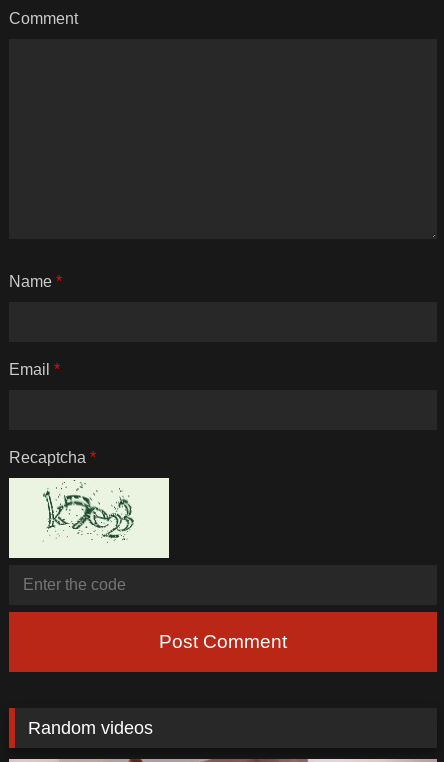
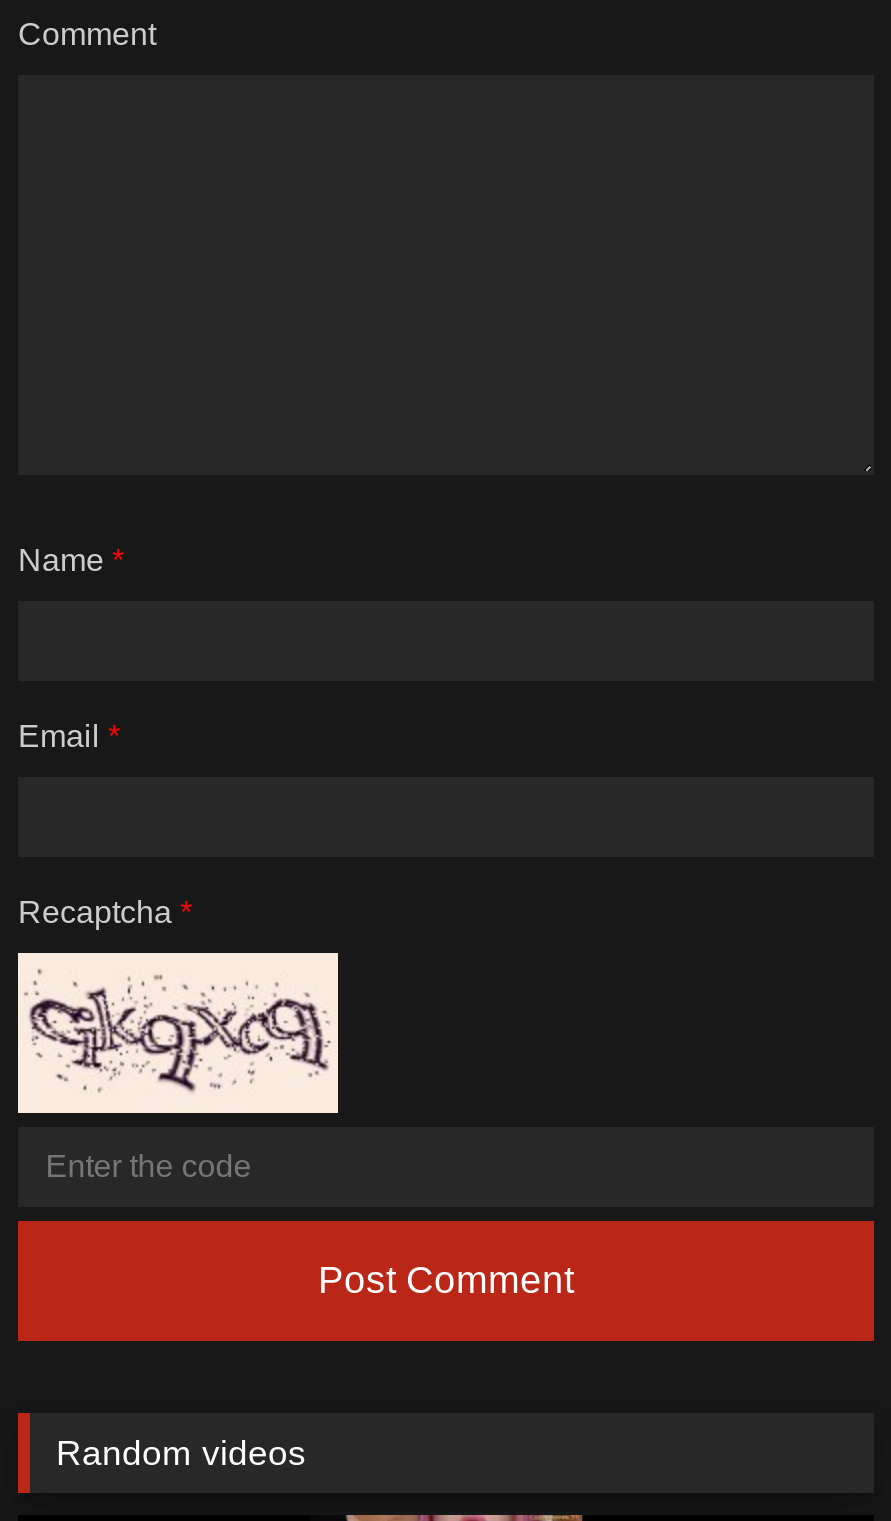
- [image]
+ [image]
